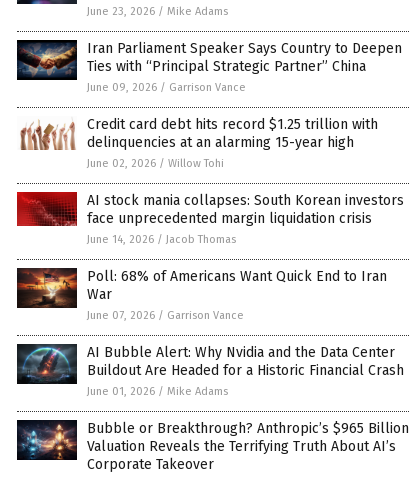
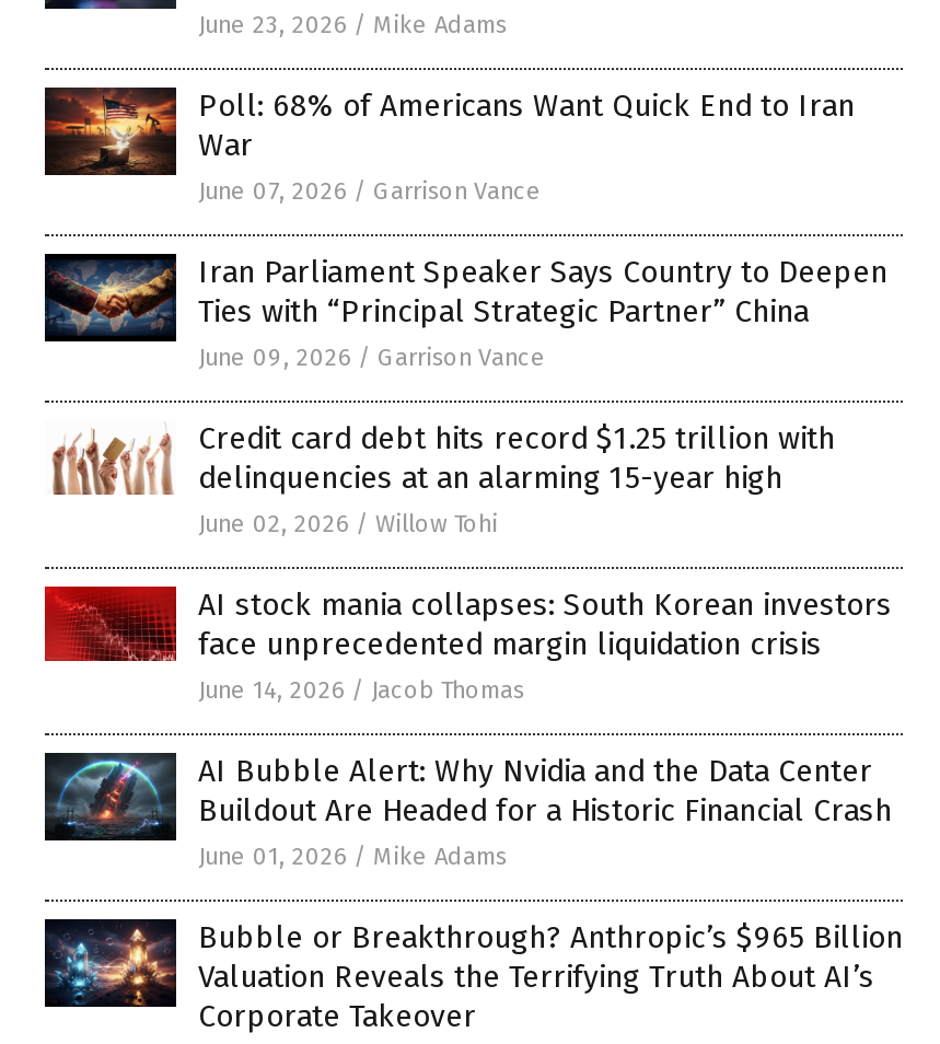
moved down: [image] | Iran Parliament Speaker Says Country to Deepen | Ties with “Principal Strategic Partner” China | ... | face unprecedented margin liquidation crisis | June 14, 2026 / Jacob Thomas

moved up: [image] | Poll: 68% of Americans Want Quick End to Iran | War | June 07, 2026 / Garrison Vance
